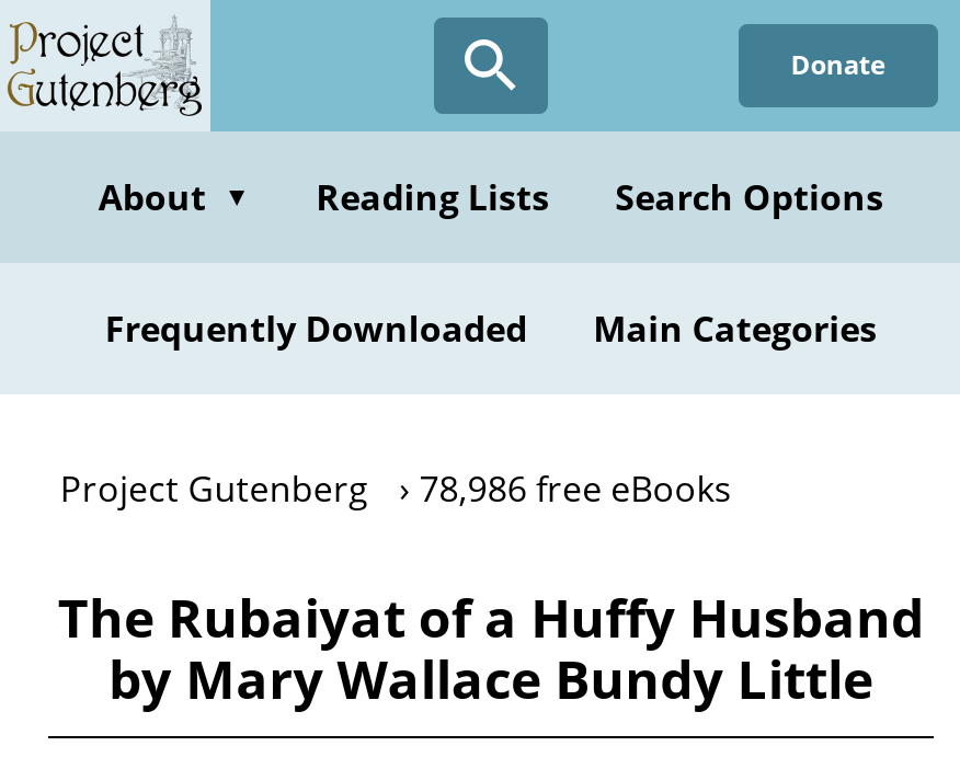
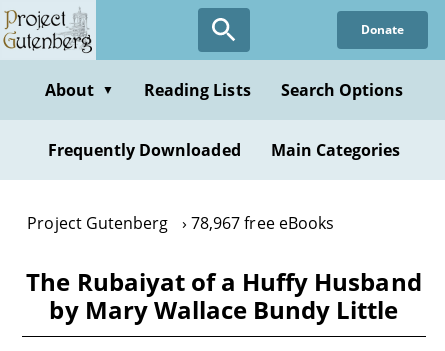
- Project Gutenberg 78,986 free eBooks
+ Project Gutenberg 78,967 free eBooks
